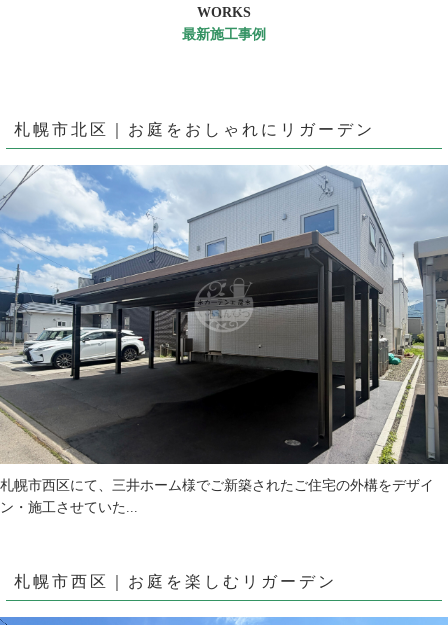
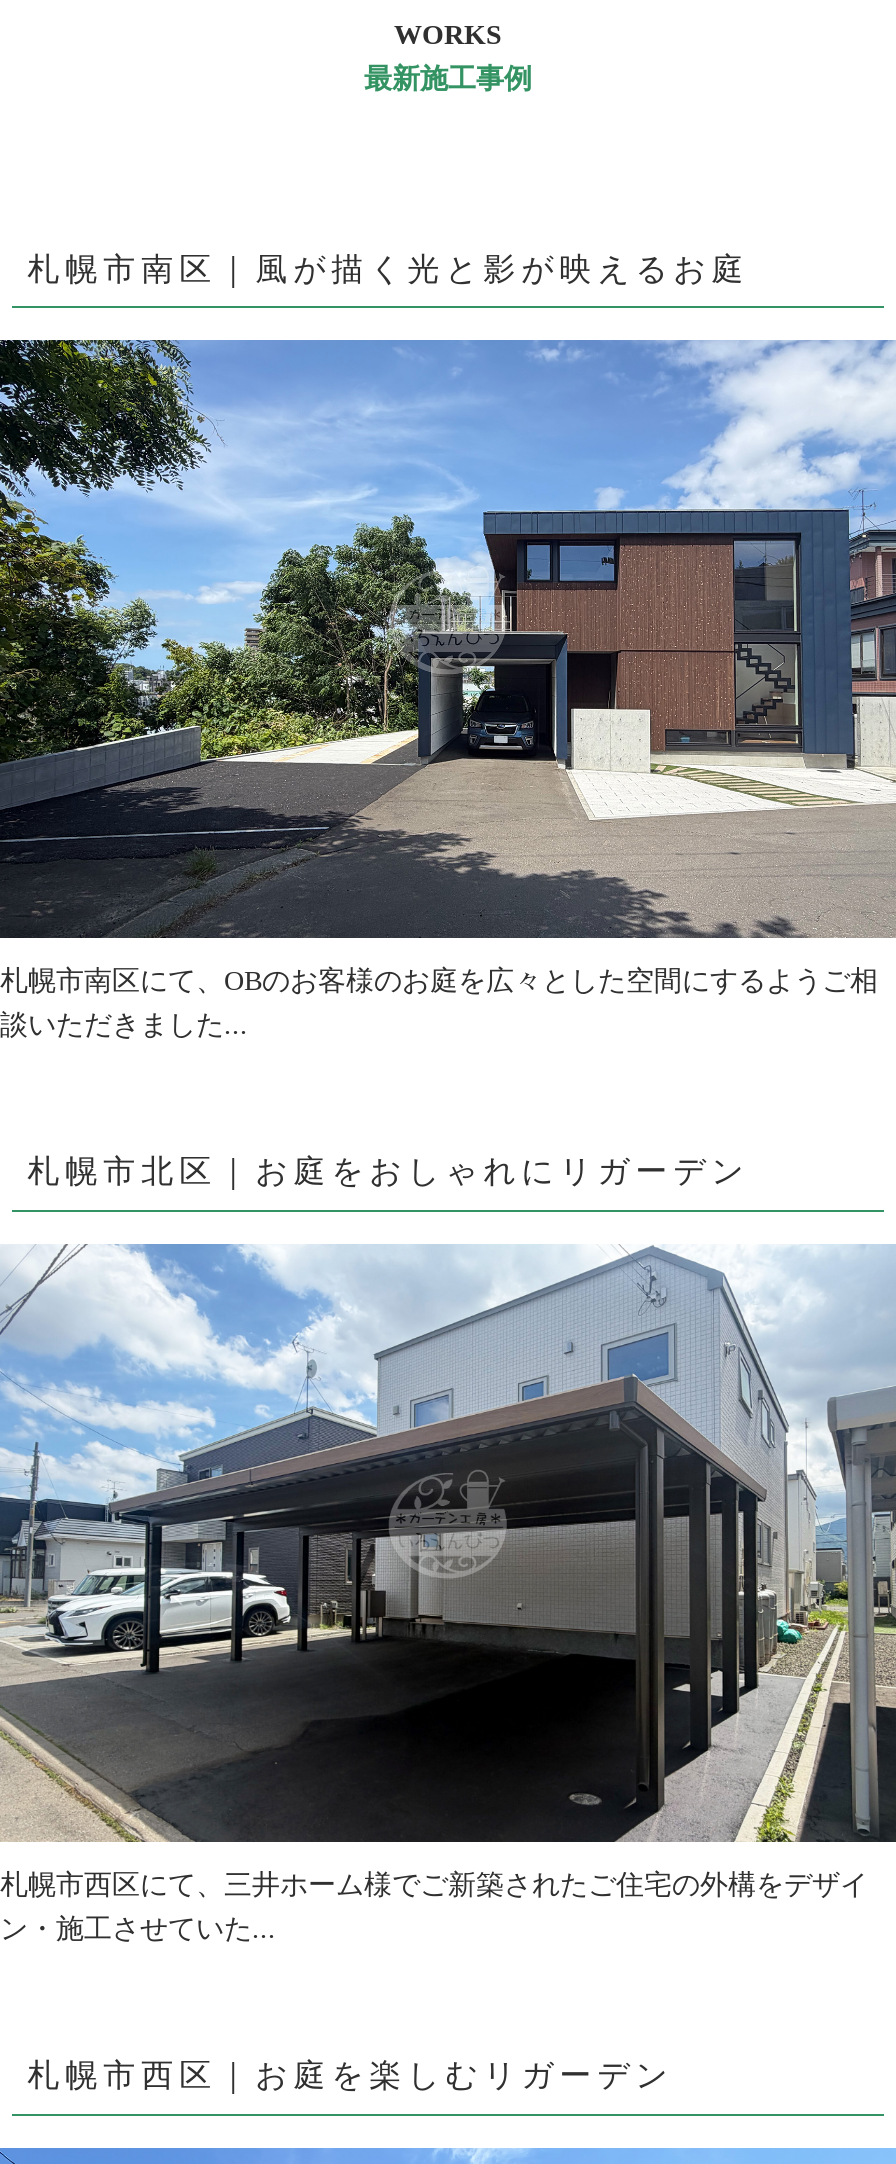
+ [image]
+ 札幌市南区にて、OBのお客様のお庭を広々とした空間にするようご相
+ 談いただきました...

+ 札幌市南区｜風が描く光と影が映えるお庭
